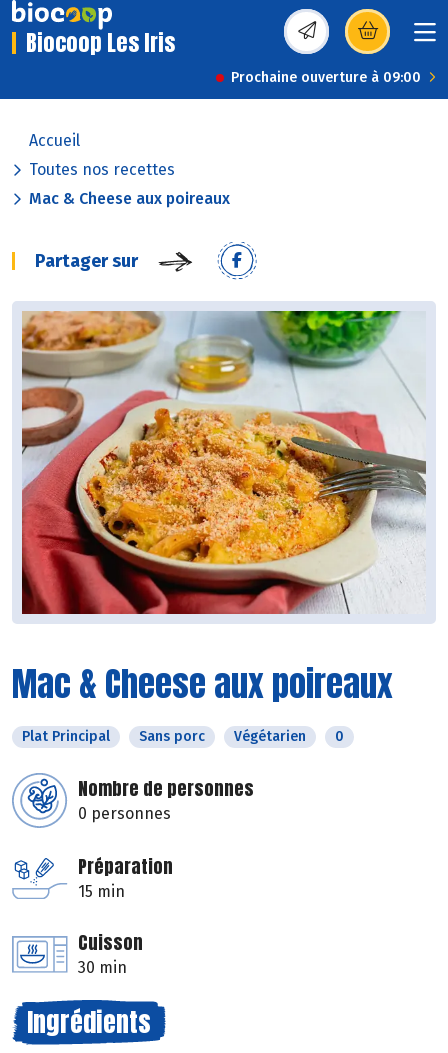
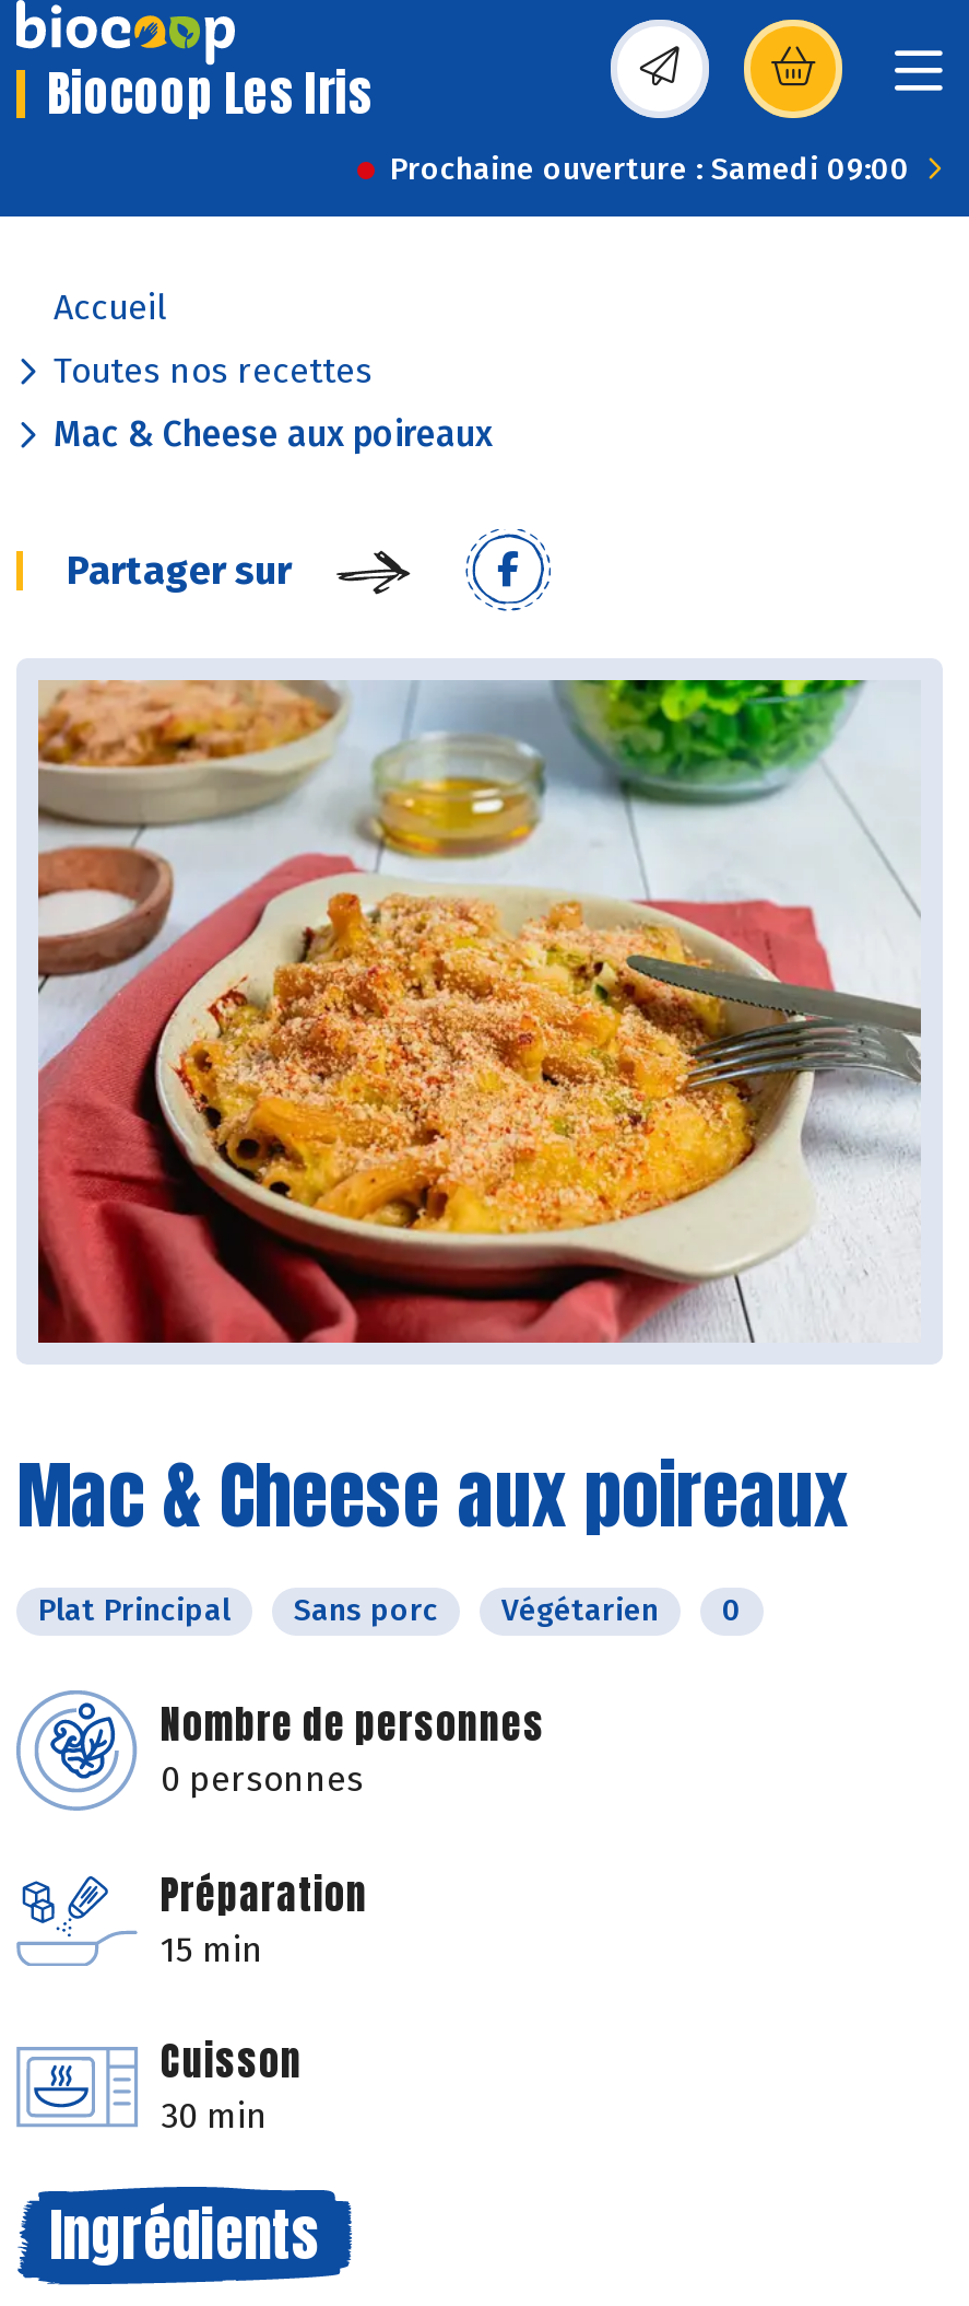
- Prochaine ouverture à 09:00
+ Prochaine ouverture : Samedi 09:00
